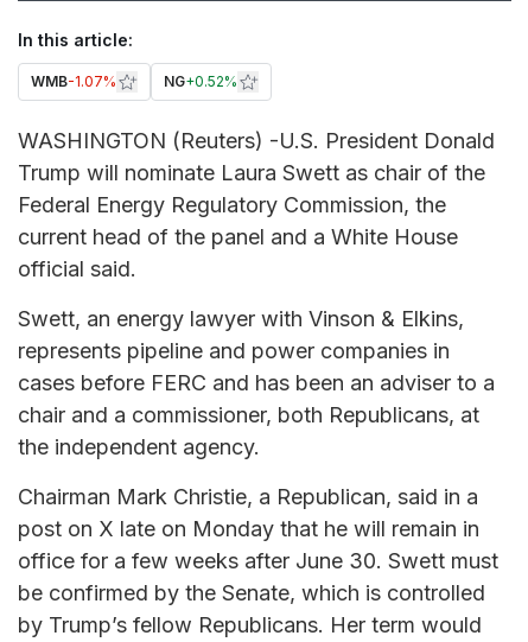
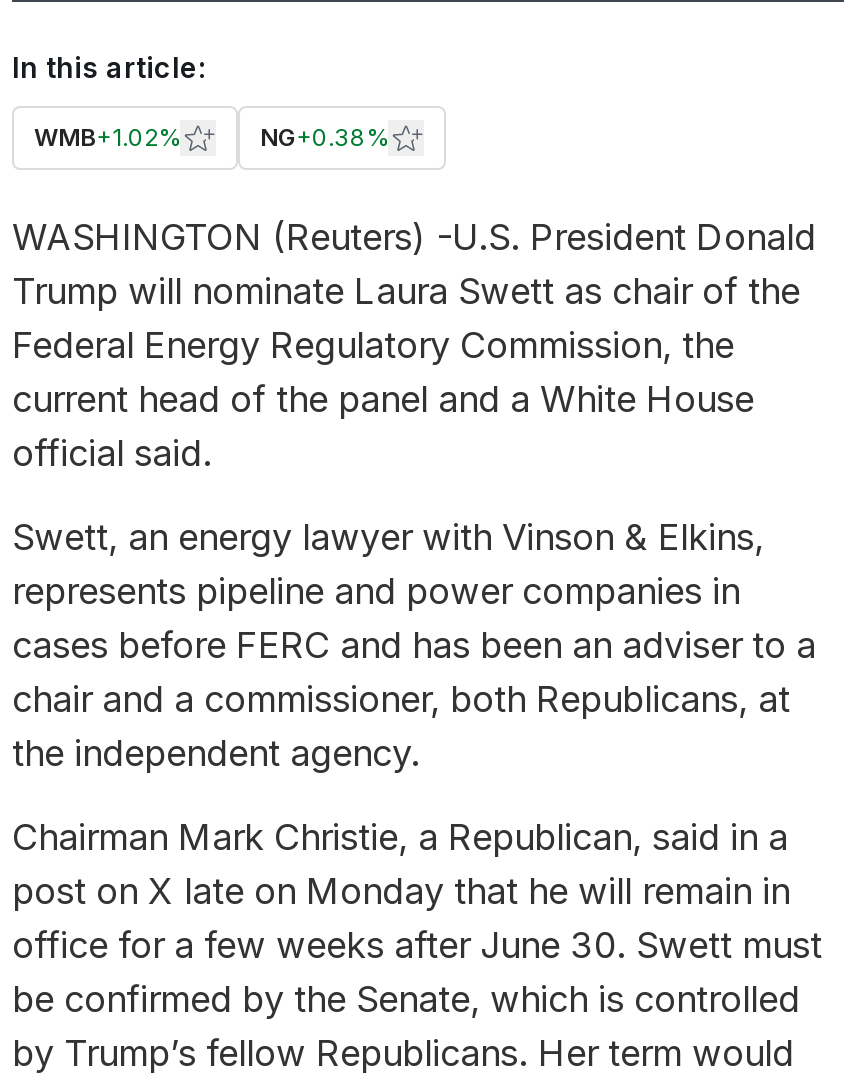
- WMB-1.07%
- NG+0.52%
+ WMB+1.02%
+ NG+0.38%
